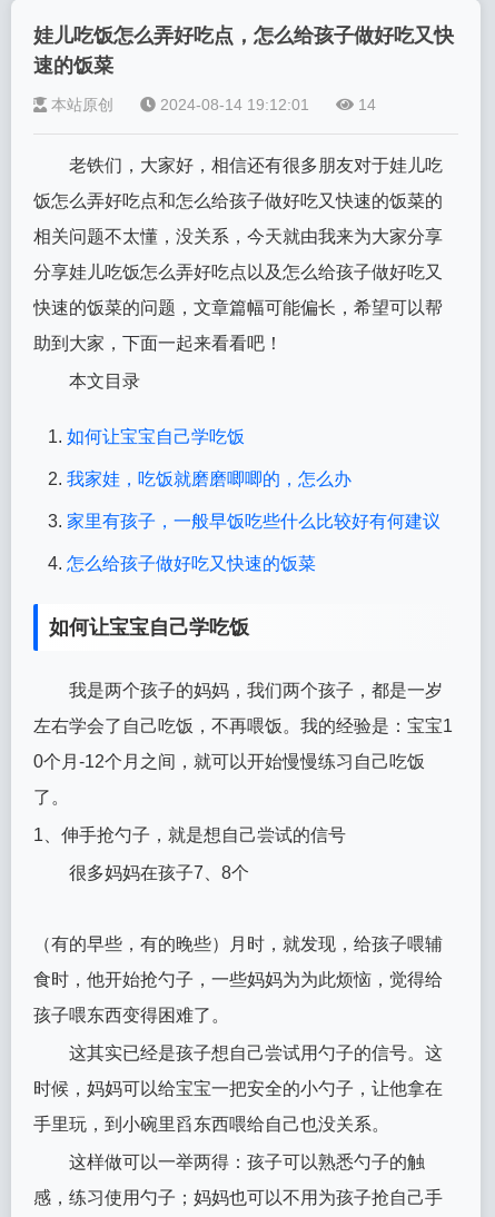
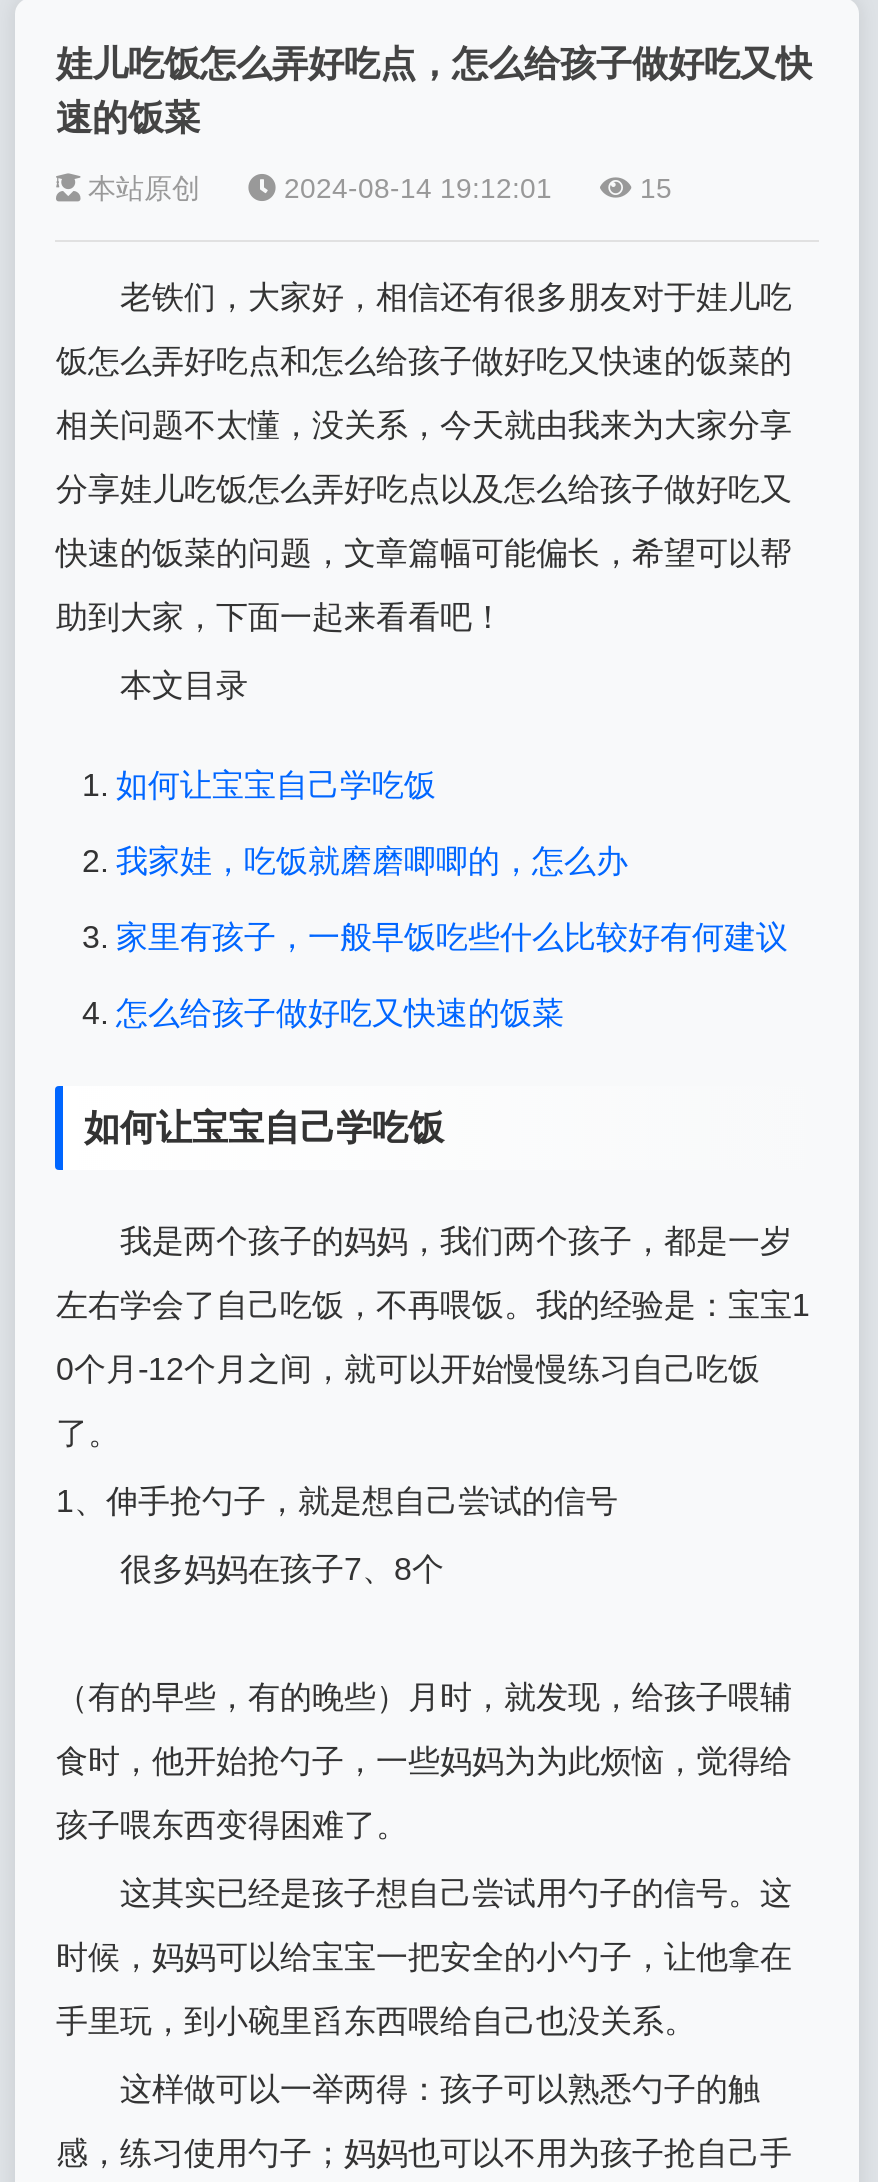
- 14
+ 15
